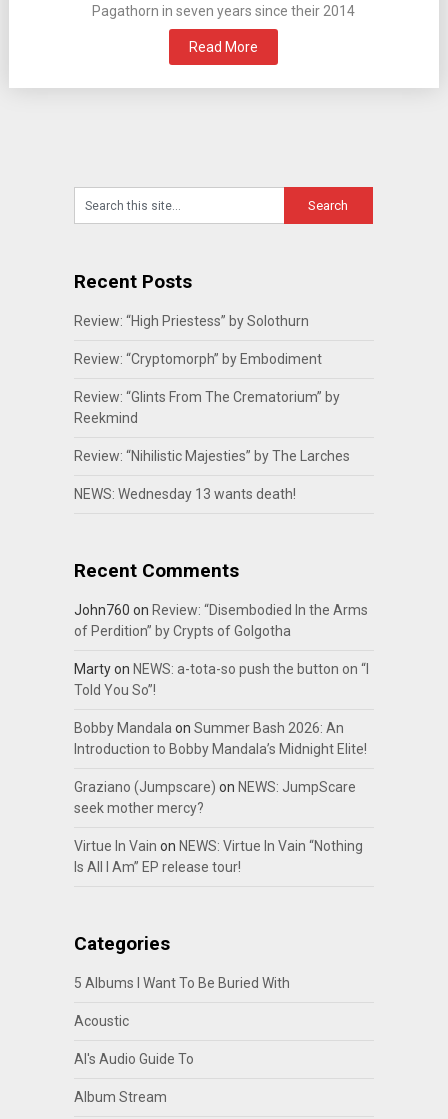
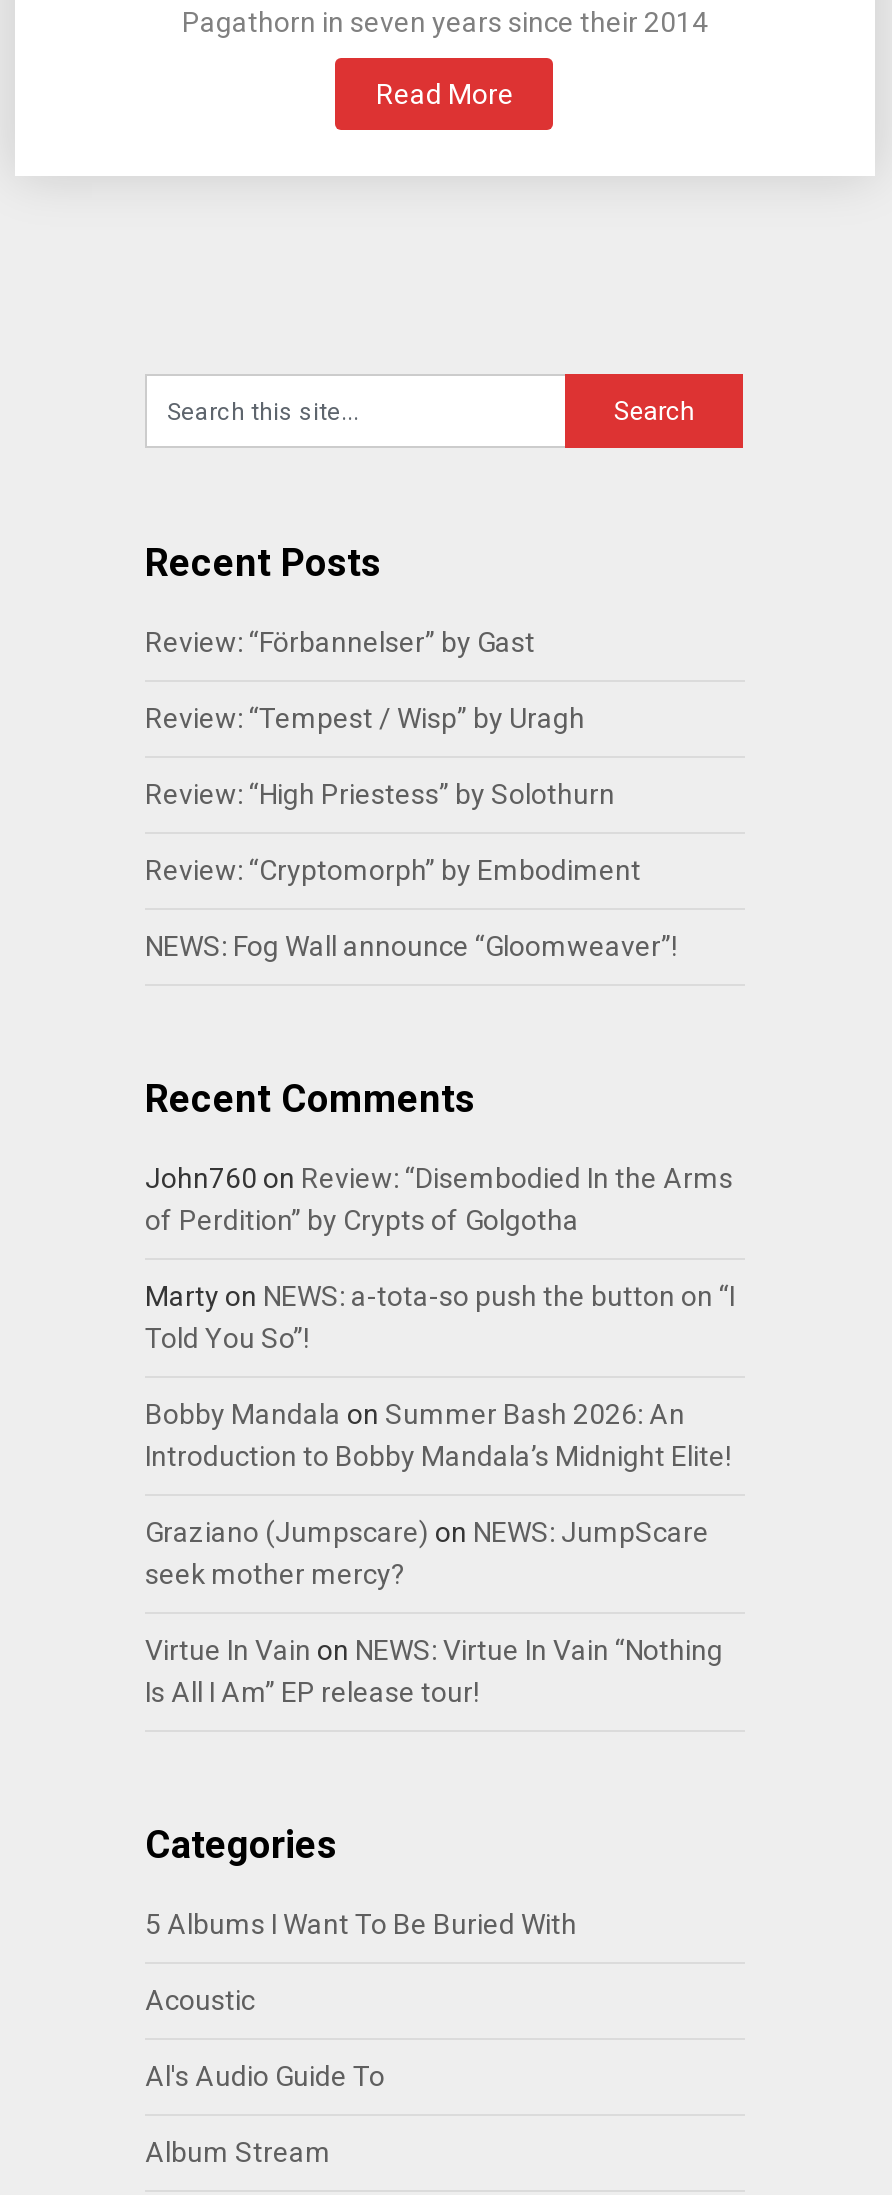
+ Review: “Förbannelser” by Gast
+ Review: “Tempest / Wisp” by Uragh

moved down: Review: “High Priestess” by Solothurn | Review: “Cryptomorph” by Embodiment

- Review: “Glints From The Crematorium” by
- Reekmind
- Review: “Nihilistic Majesties” by The Larches
- NEWS: Wednesday 13 wants death!
+ NEWS: Fog Wall announce “Gloomweaver”!
